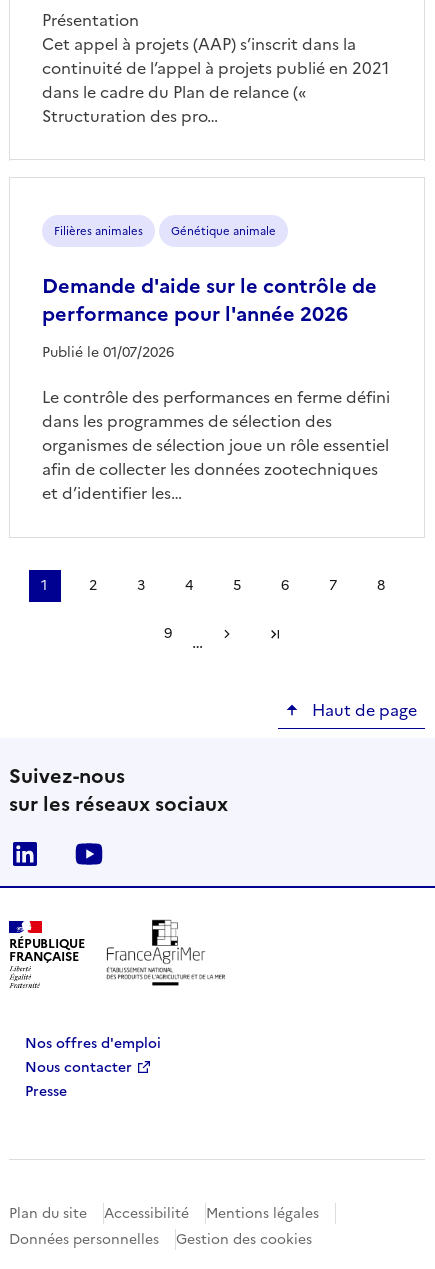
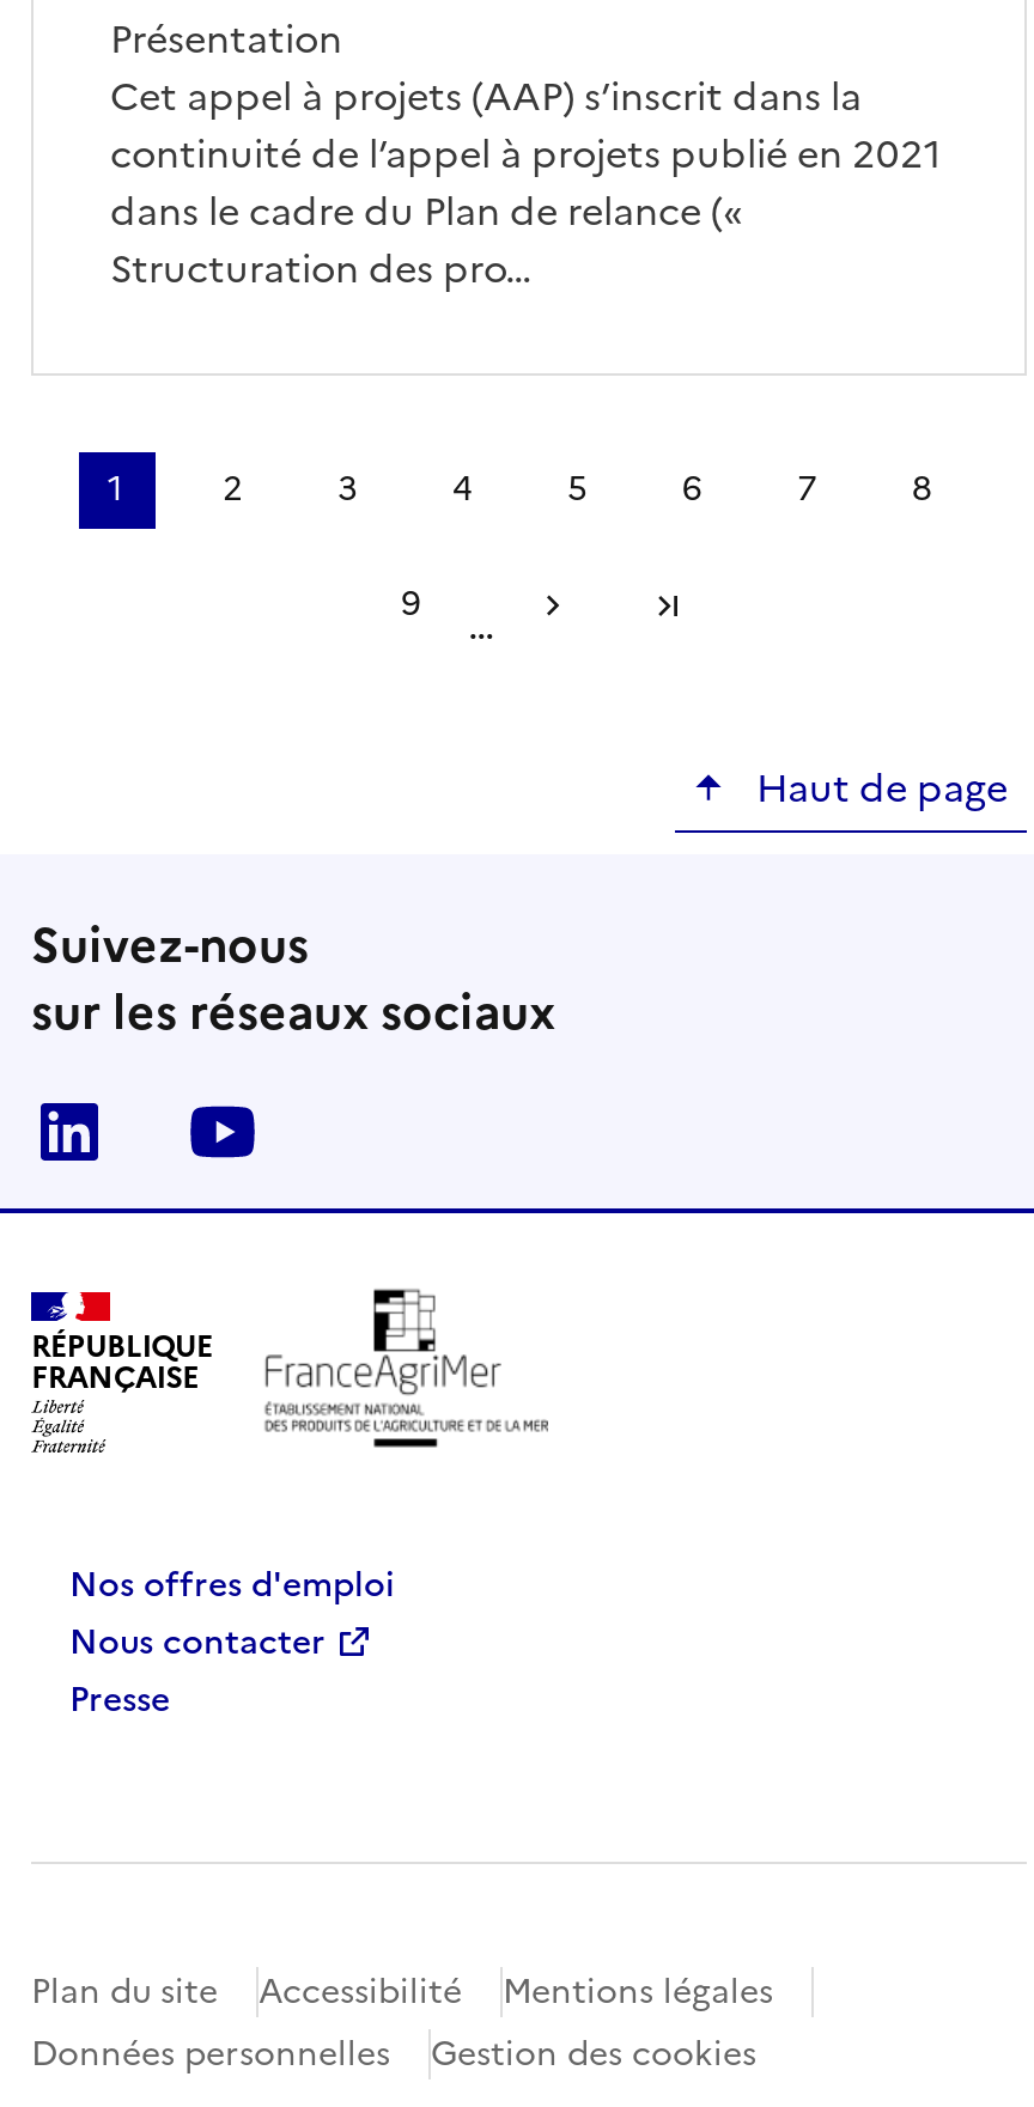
- Filières animales
- Génétique animale
- Demande d'aide sur le contrôle de
- performance pour l'année 2026
- Publié le 01/07/2026
- Le contrôle des performances en ferme défini
- dans les programmes de sélection des
- organismes de sélection joue un rôle essentiel
- afin de collecter les données zootechniques
- et d’identifier les…
